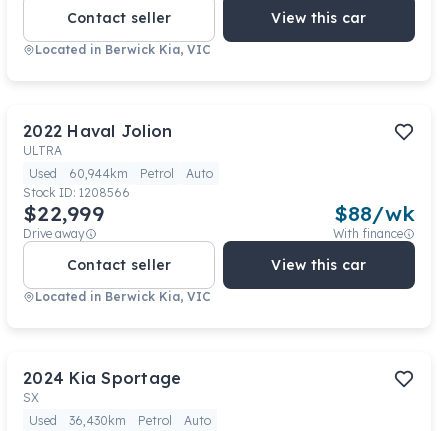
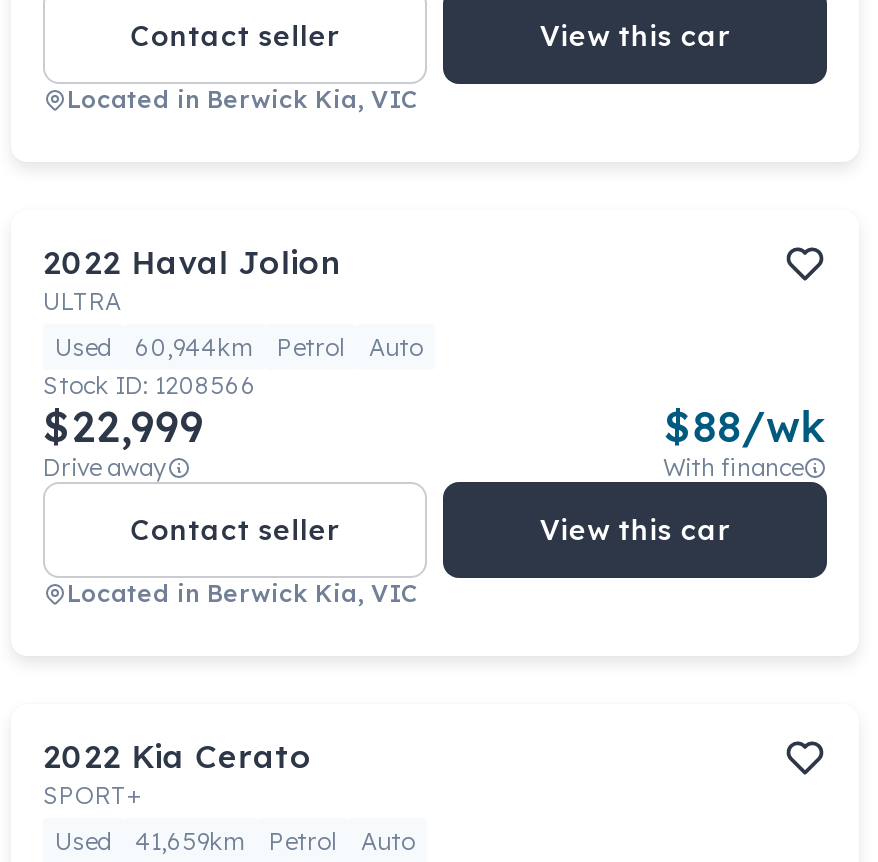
- 2024 Kia Sportage
- SX
+ 2022 Kia Cerato
+ SPORT+

- Used 36,430km Petrol Auto
+ Used 41,659km Petrol Auto
